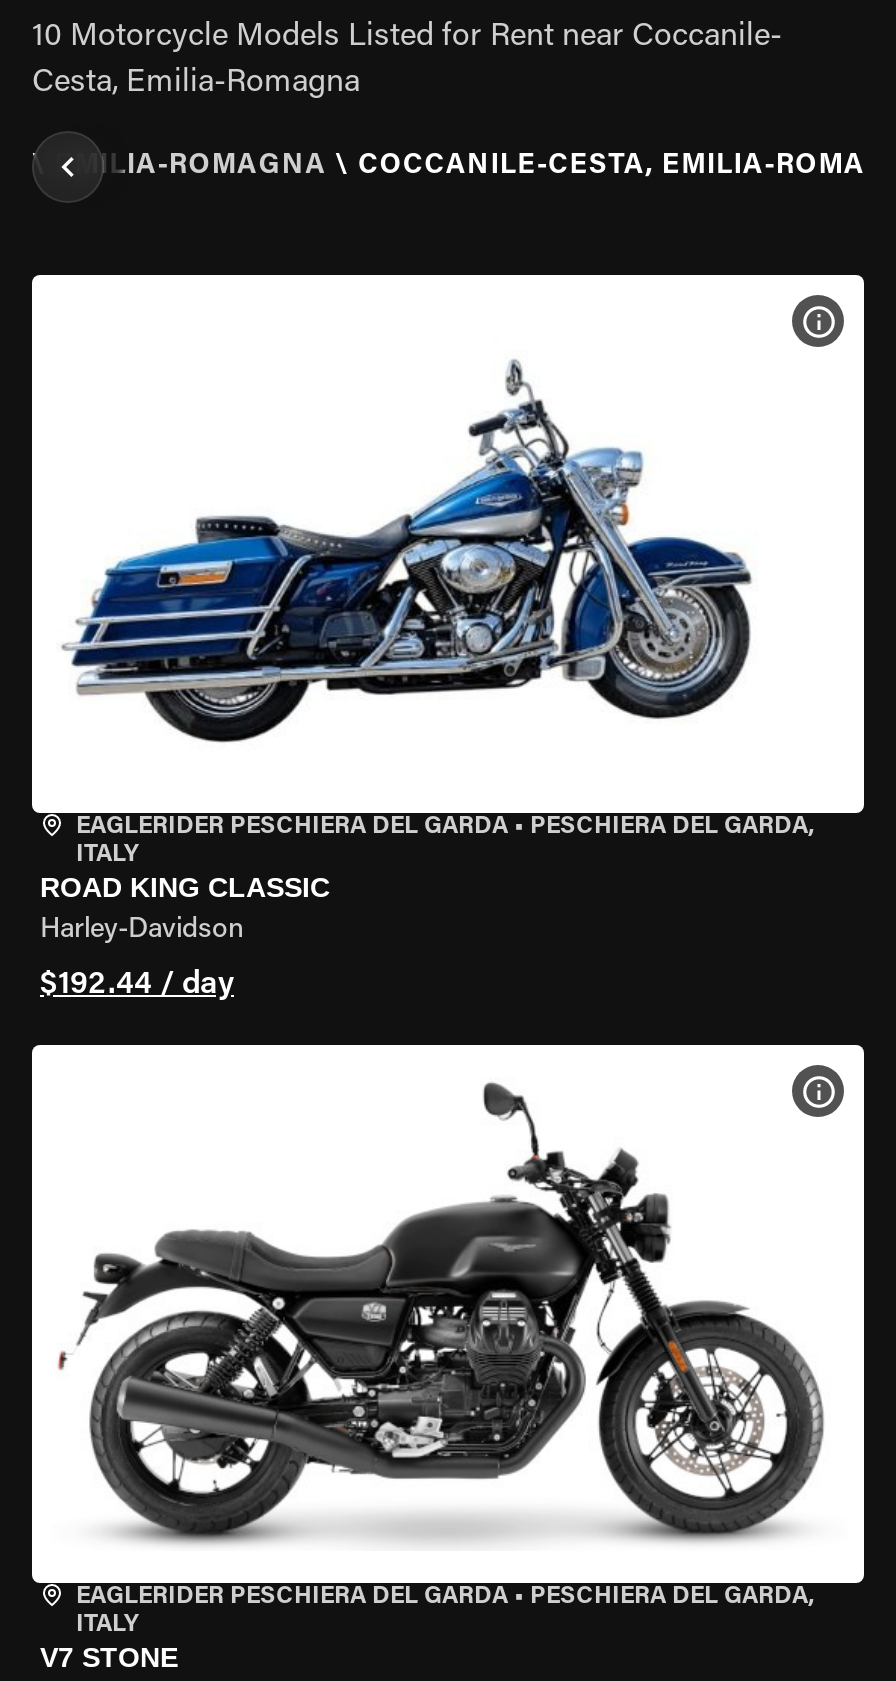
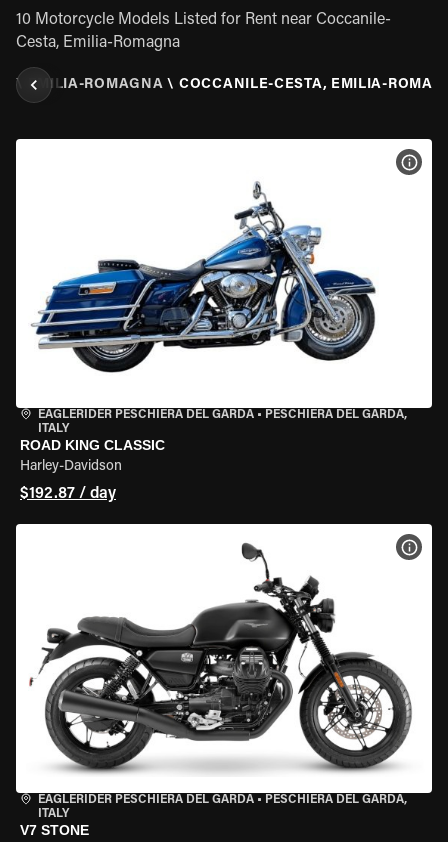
- $192.44 / day
+ $192.87 / day
